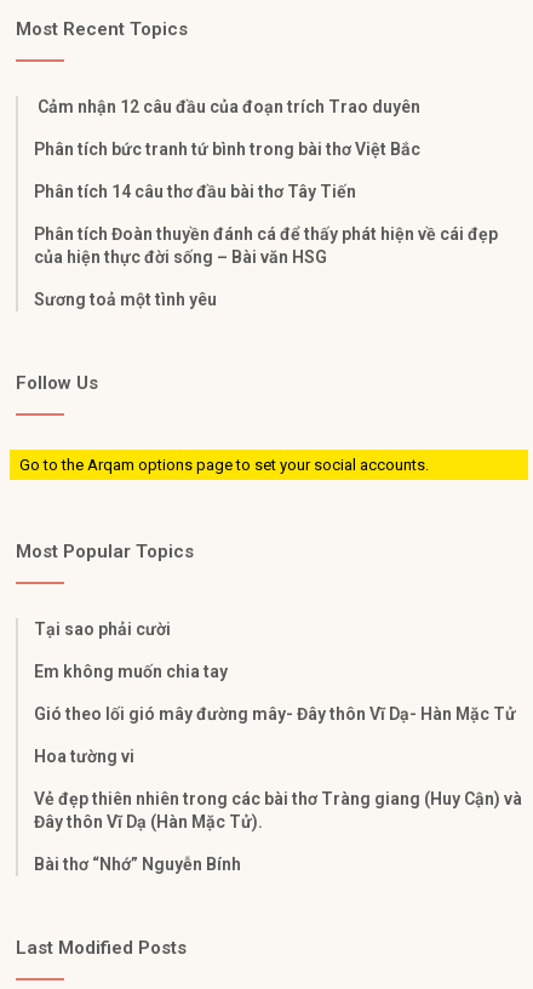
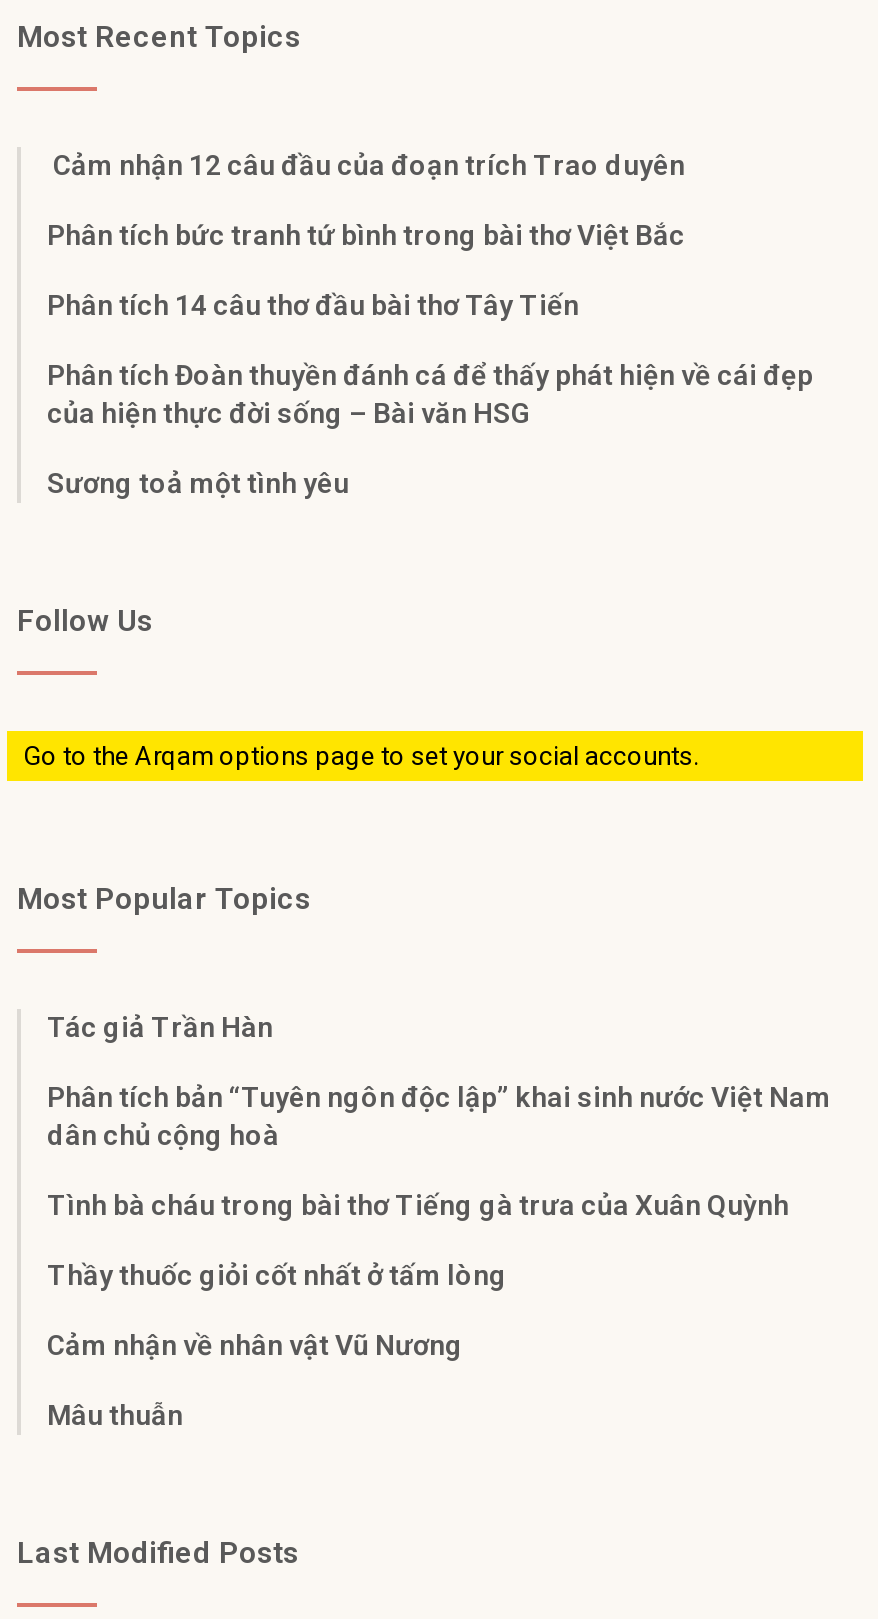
- Tại sao phải cười
+ Tác giả Trần Hàn

- Em không muốn chia tay
+ Phân tích bản “Tuyên ngôn độc lập” khai sinh nước Việt Nam
+ dân chủ cộng hoà

- Gió theo lối gió mây đường mây- Đây thôn Vĩ Dạ- Hàn Mặc Tử
+ Tình bà cháu trong bài thơ Tiếng gà trưa của Xuân Quỳnh

- Hoa tường vi
+ Thầy thuốc giỏi cốt nhất ở tấm lòng

- Vẻ đẹp thiên nhiên trong các bài thơ Tràng giang (Huy Cận) và
- Đây thôn Vĩ Dạ (Hàn Mặc Tử).
+ Cảm nhận về nhân vật Vũ Nương

- Bài thơ “Nhớ” Nguyễn Bính
+ Mâu thuẫn
